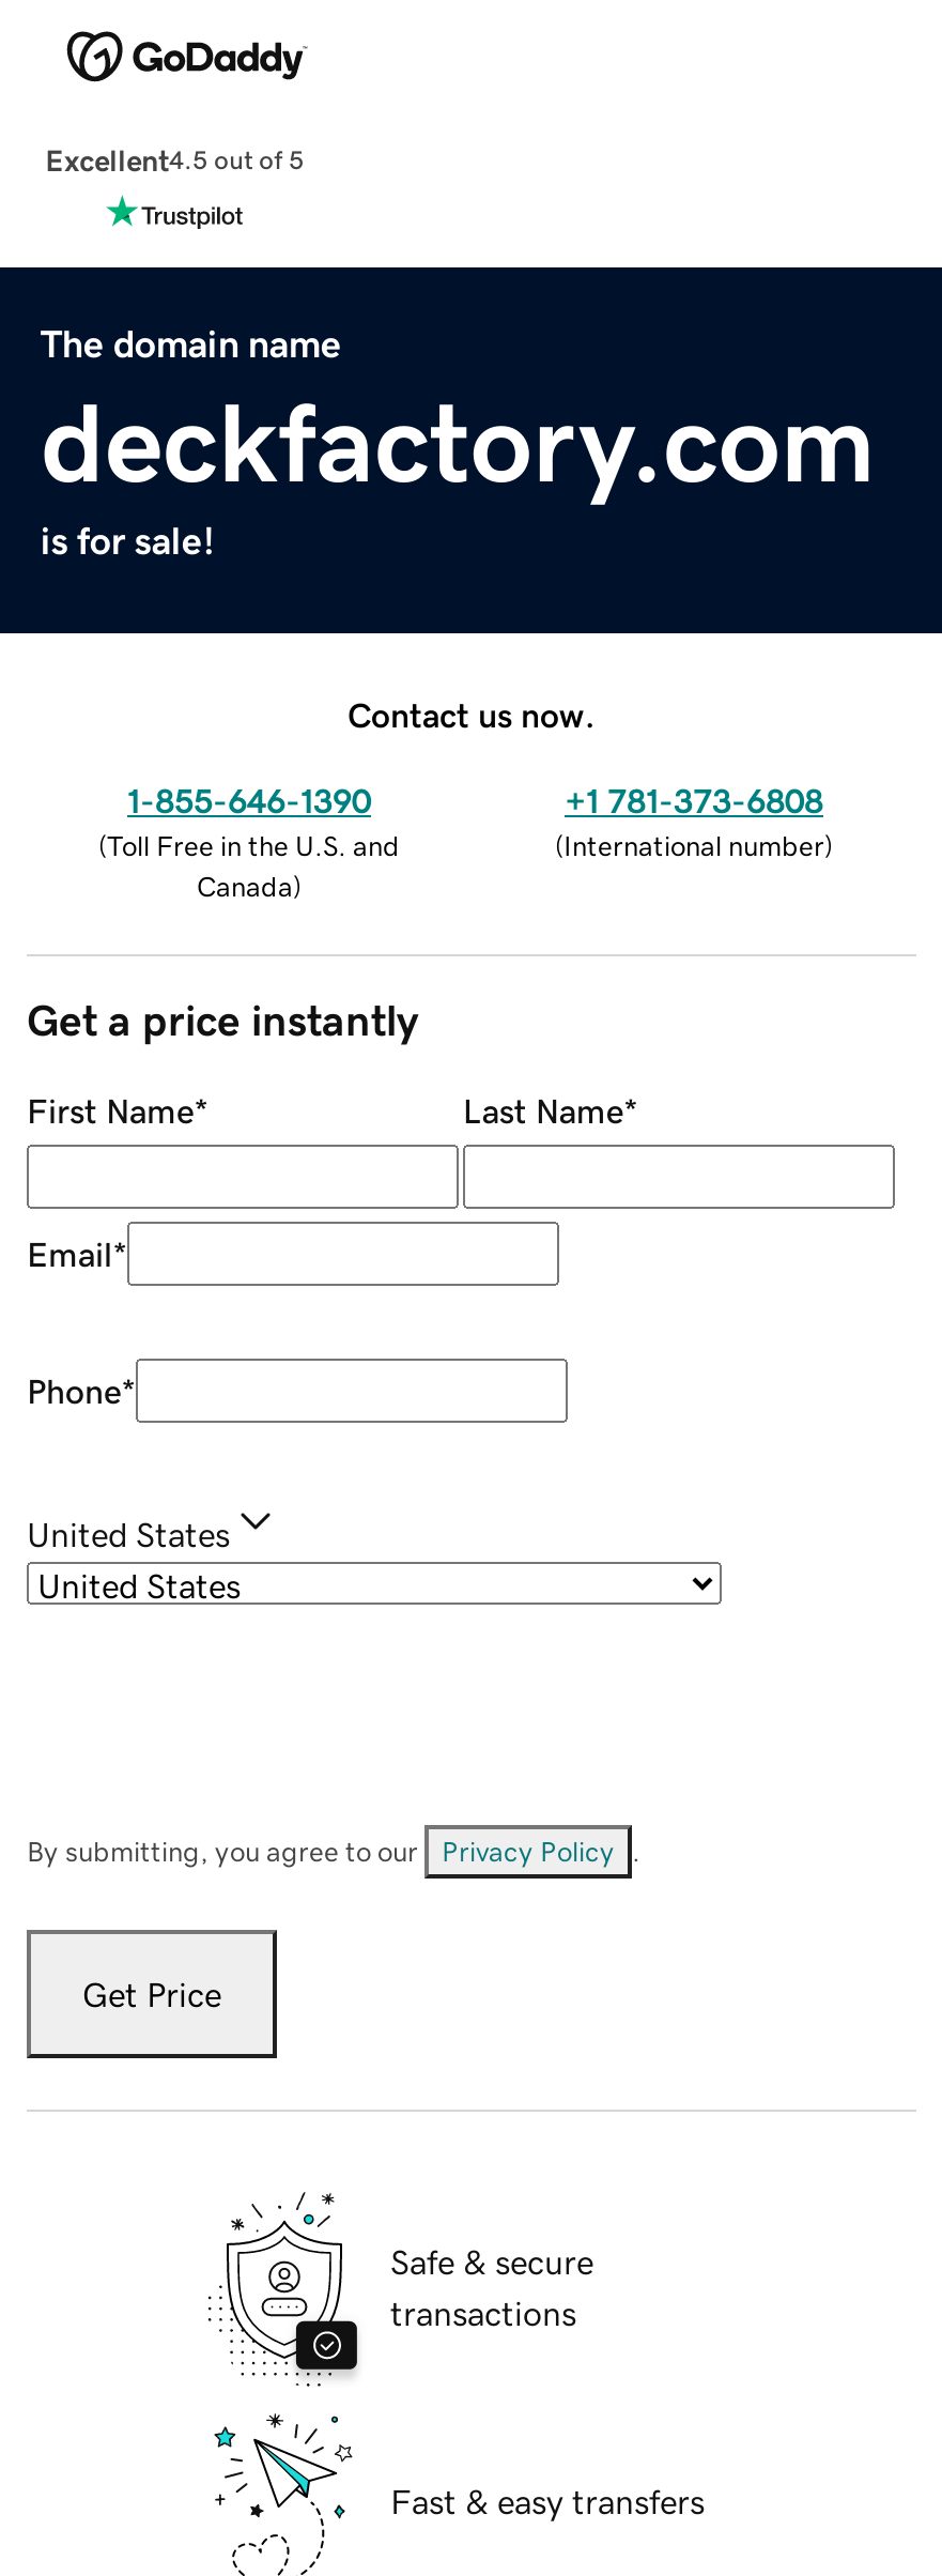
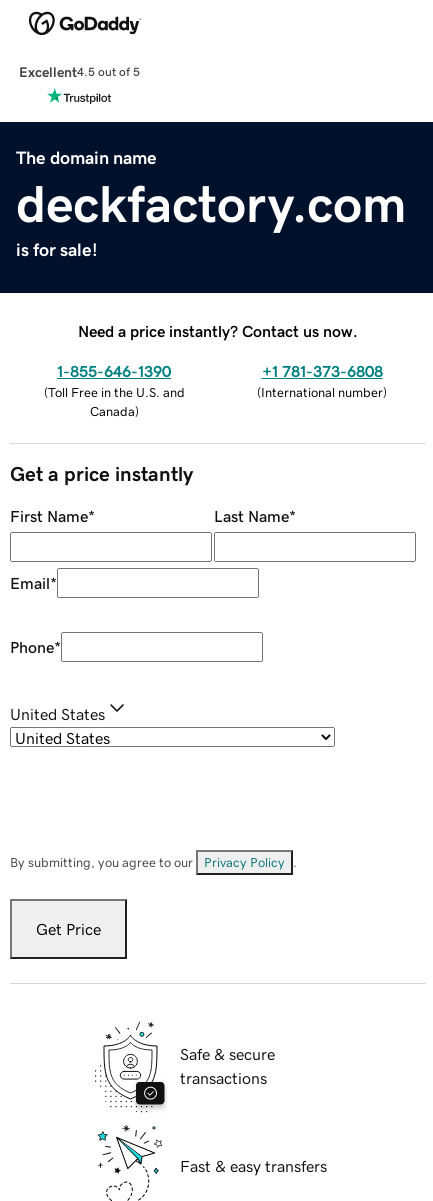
- Contact us now.
+ Need a price instantly? Contact us now.
